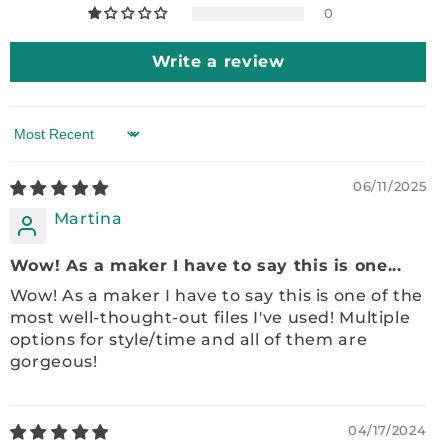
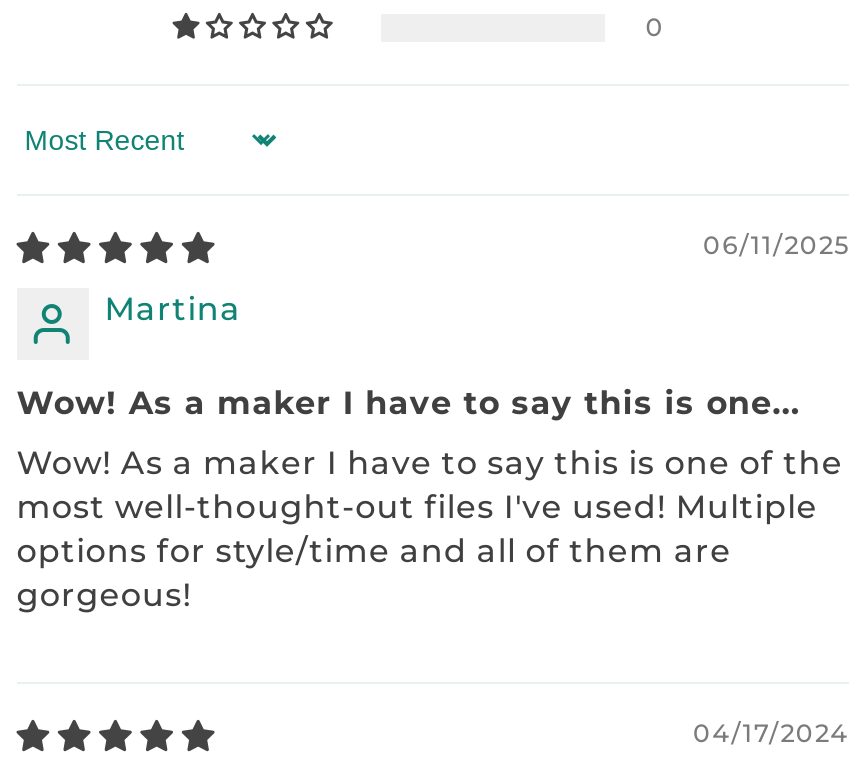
- Write a review
